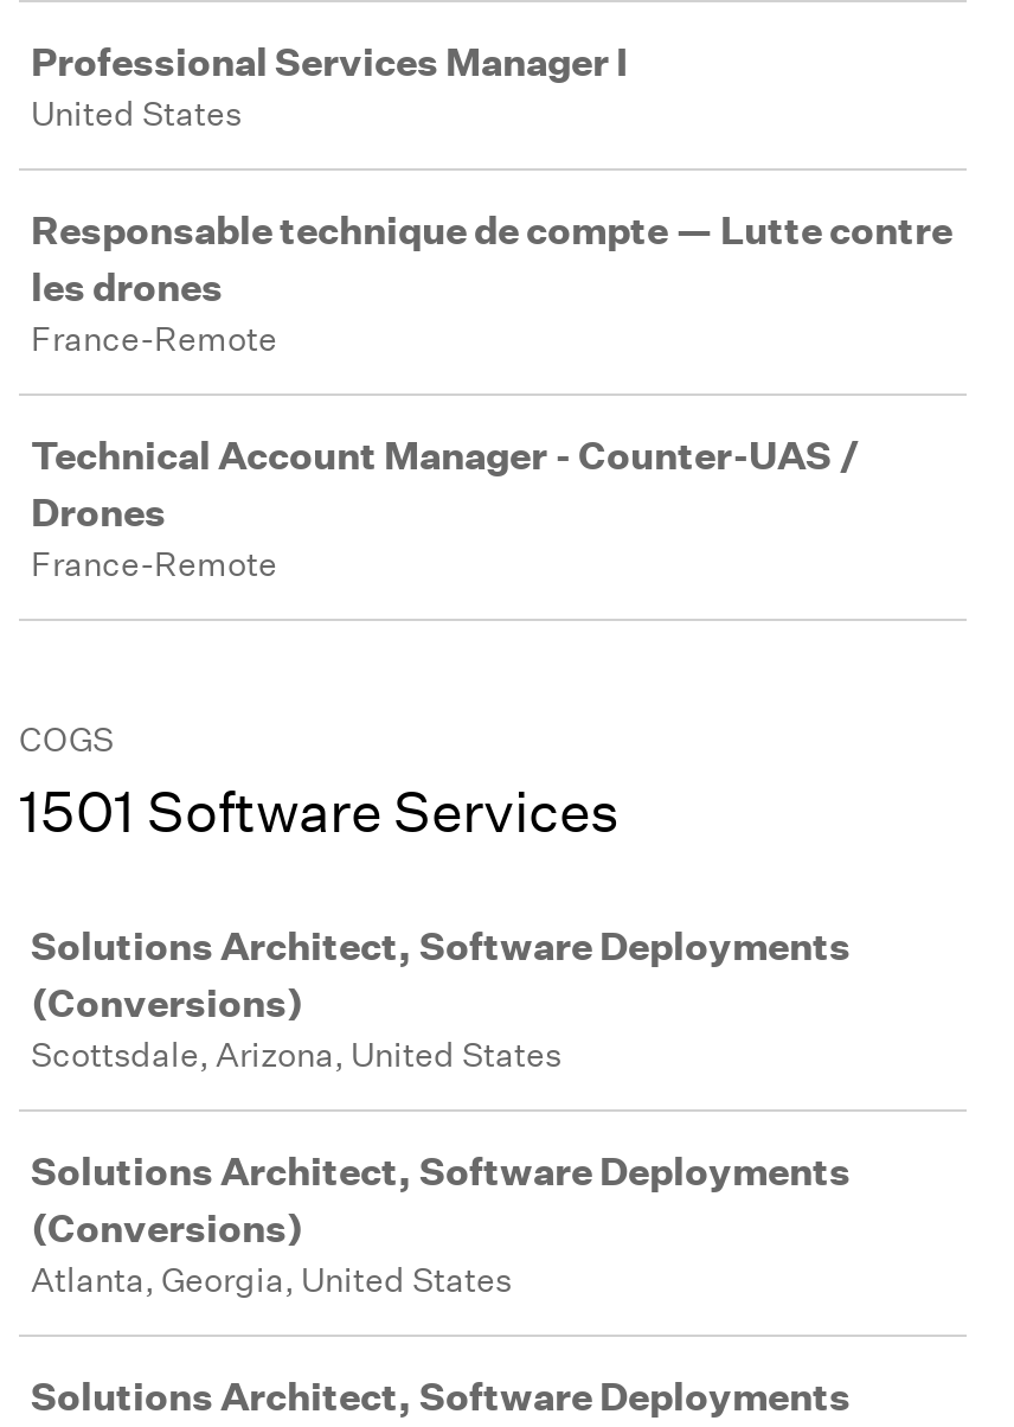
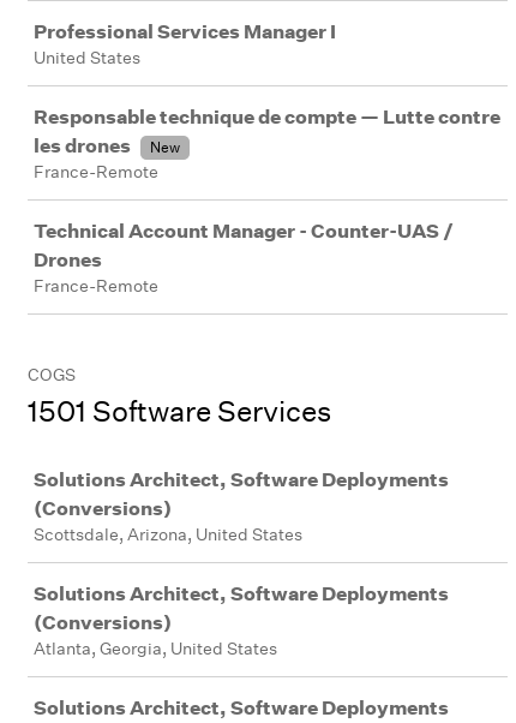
+ New
